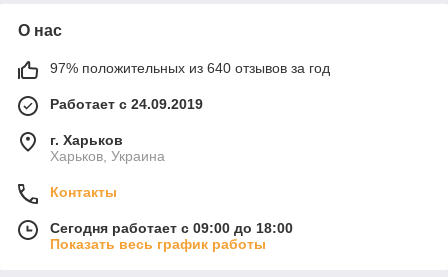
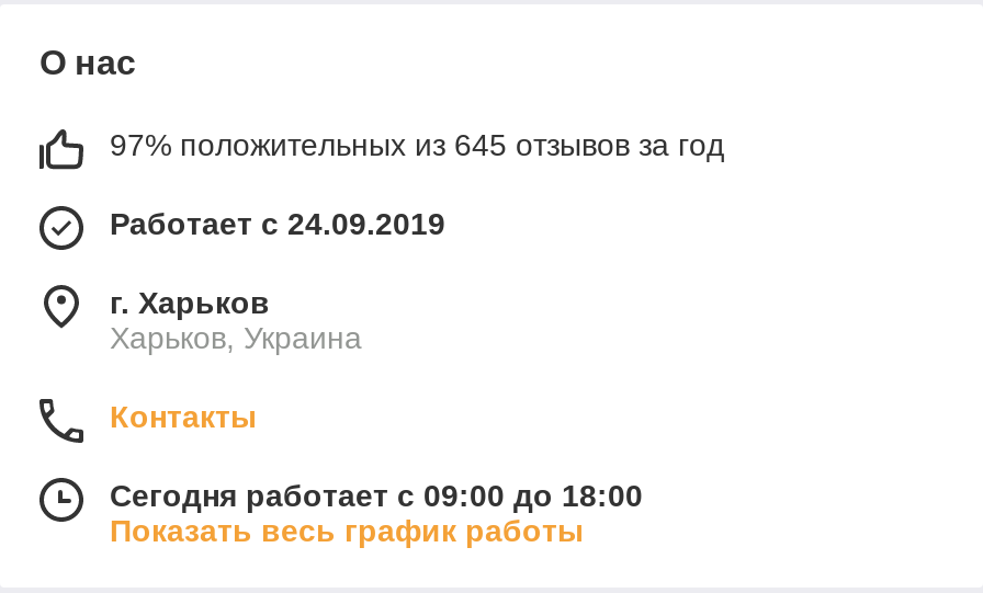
- 97% положительных из 640 отзывов за год
+ 97% положительных из 645 отзывов за год
